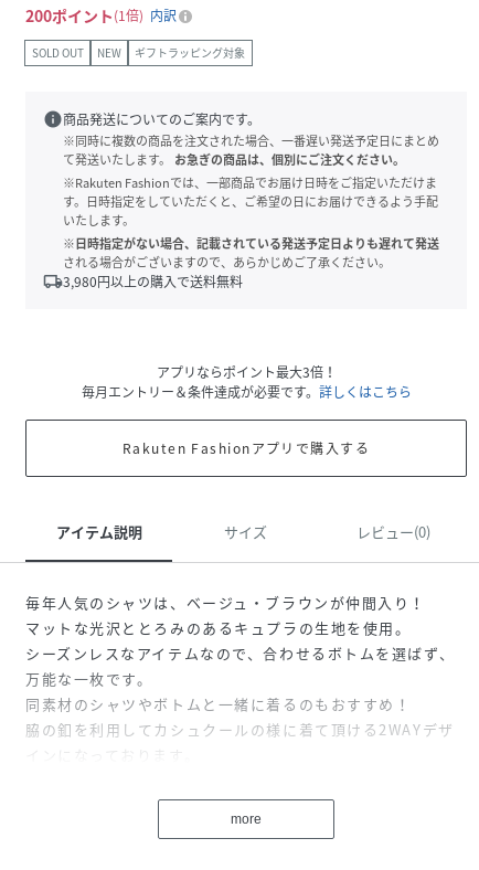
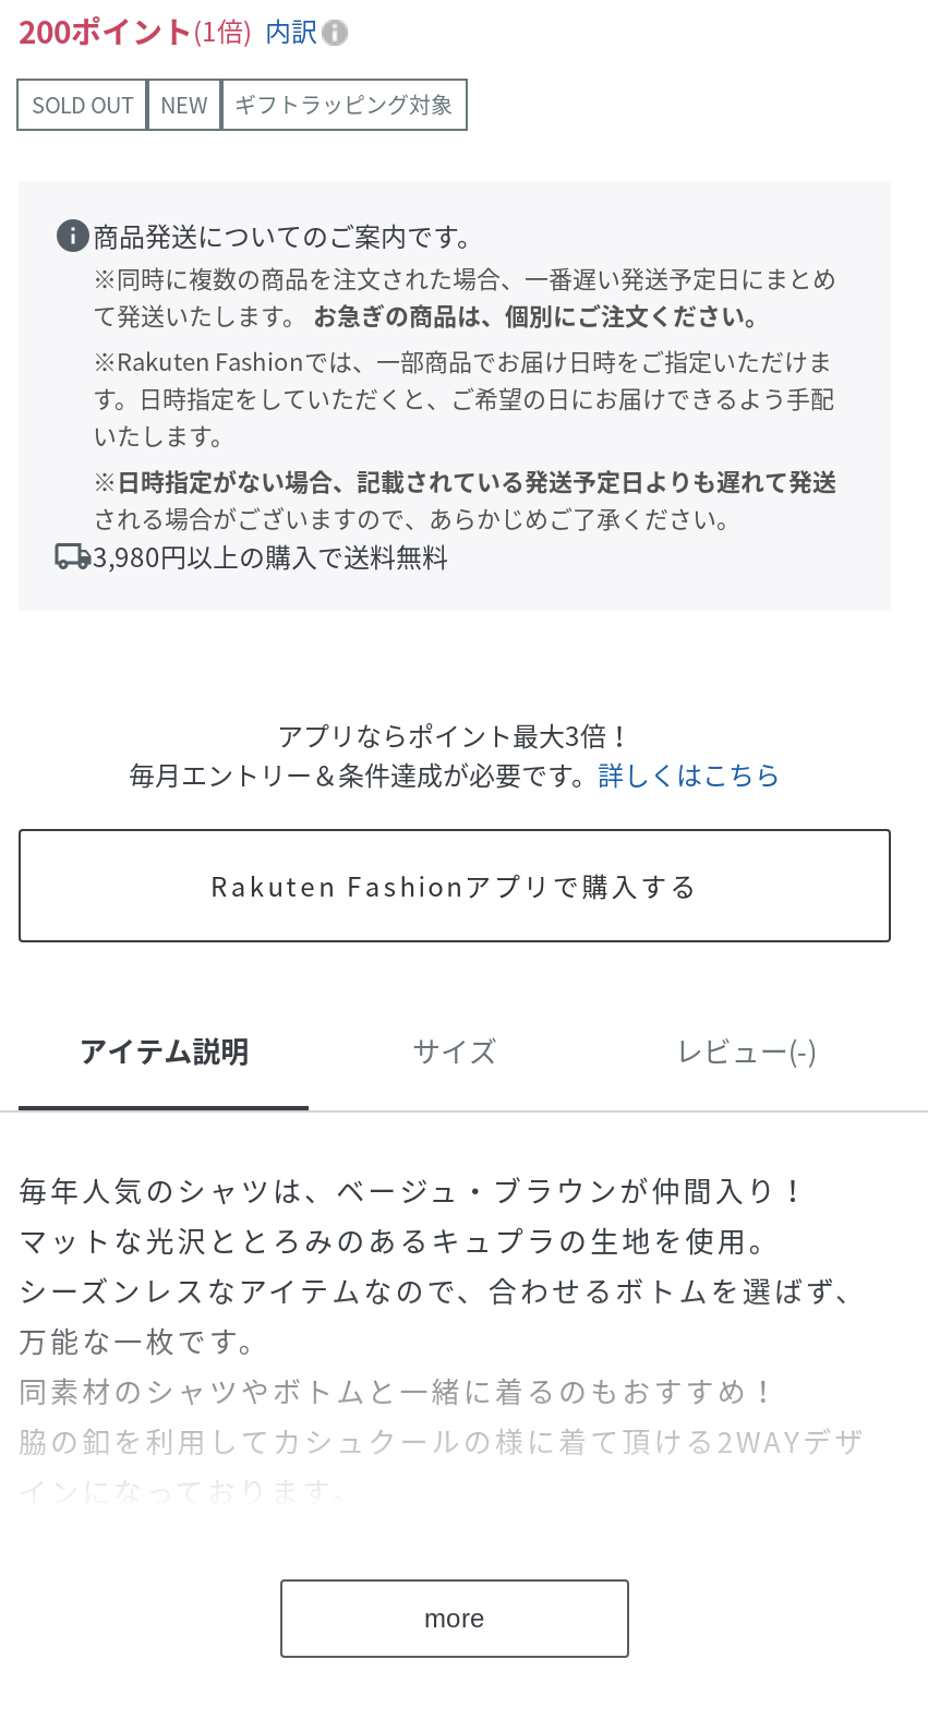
- レビュー(0)
+ レビュー(-)
